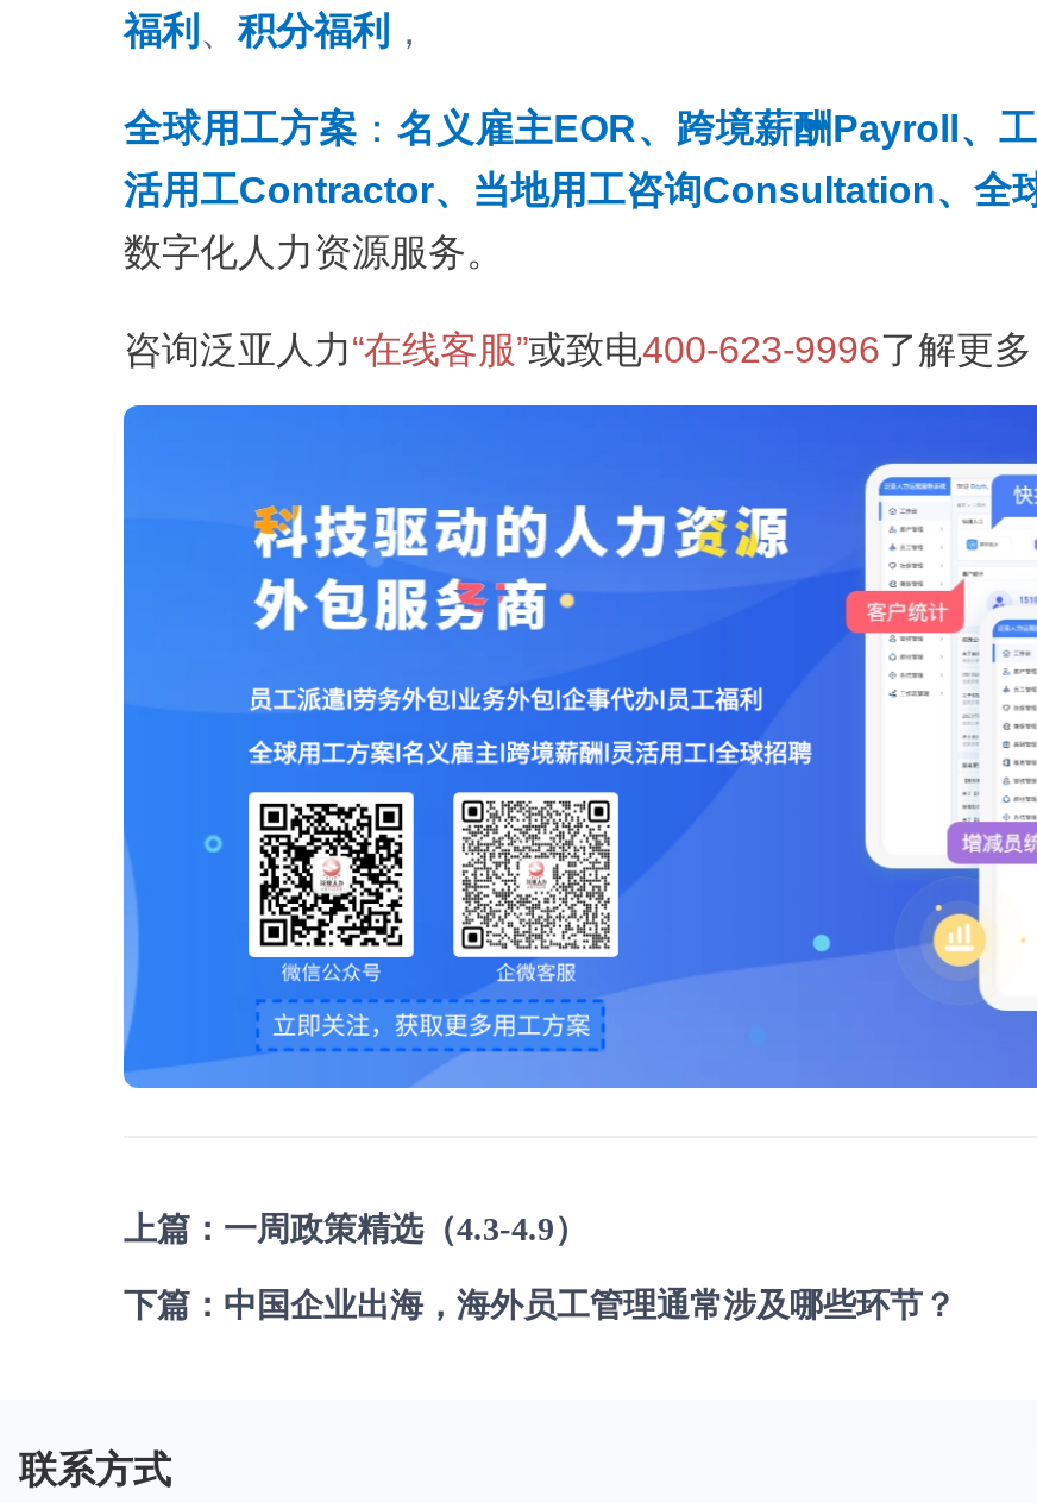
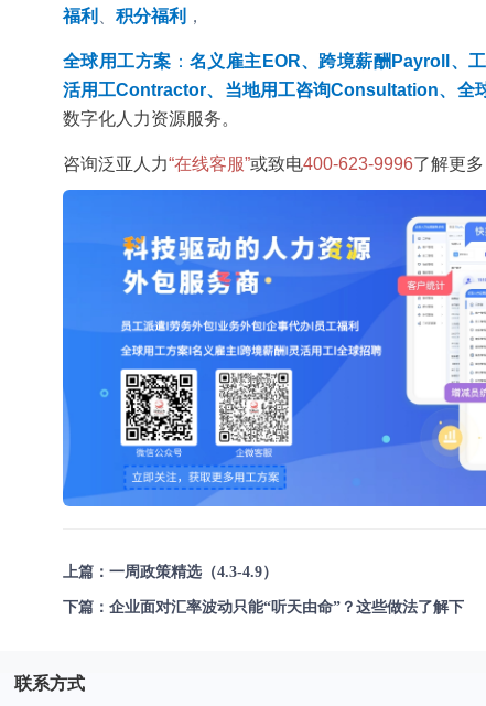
- 下篇：中国企业出海，海外员工管理通常涉及哪些环节？
+ 下篇：企业面对汇率波动只能“听天由命”？这些做法了解下
